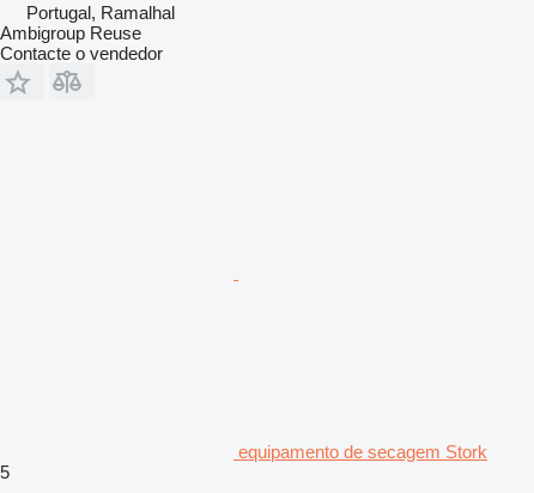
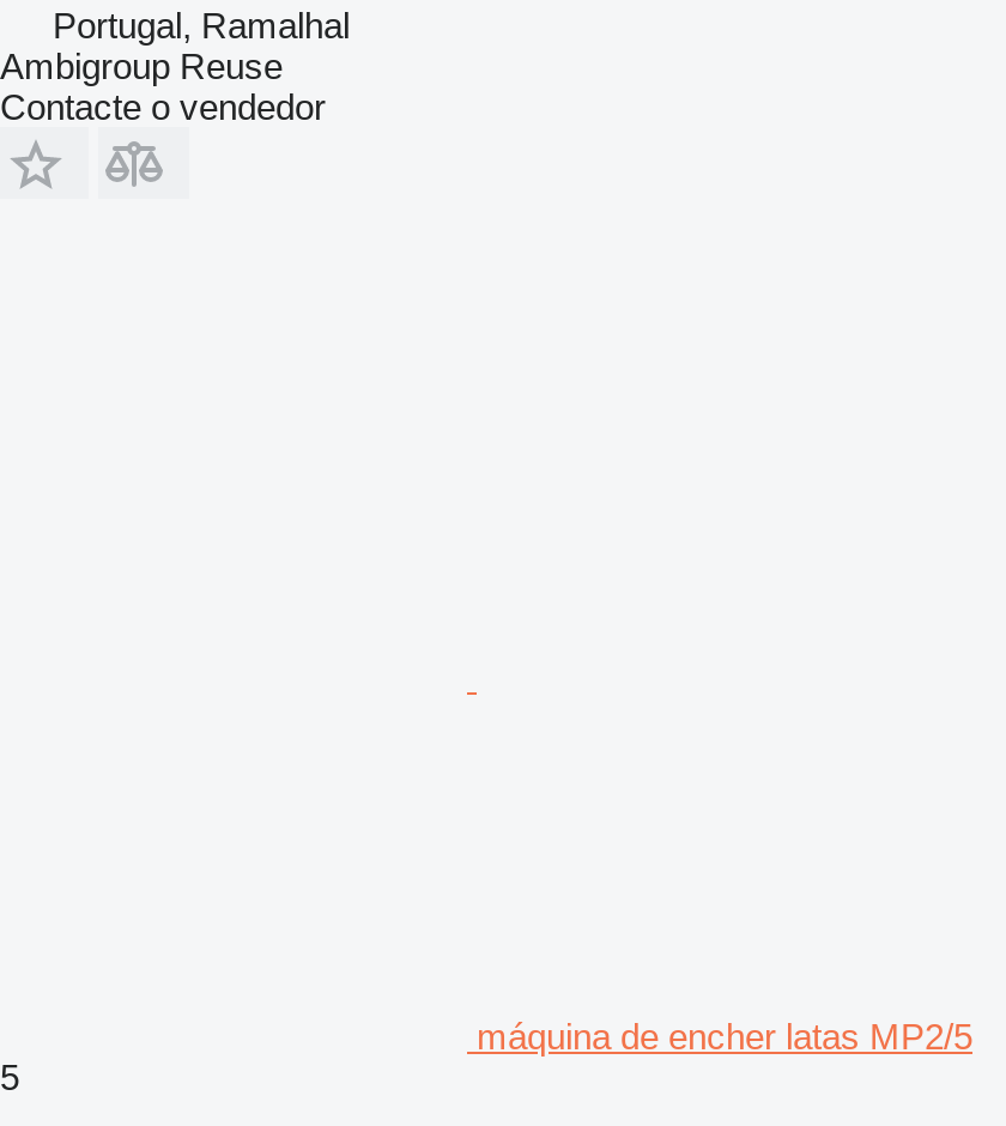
- equipamento de secagem Stork
+ máquina de encher latas MP2/5
